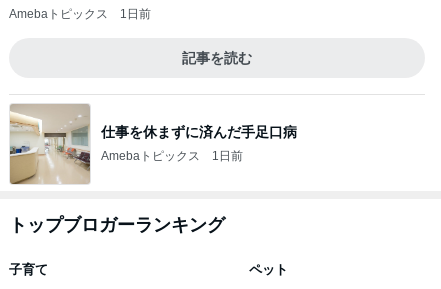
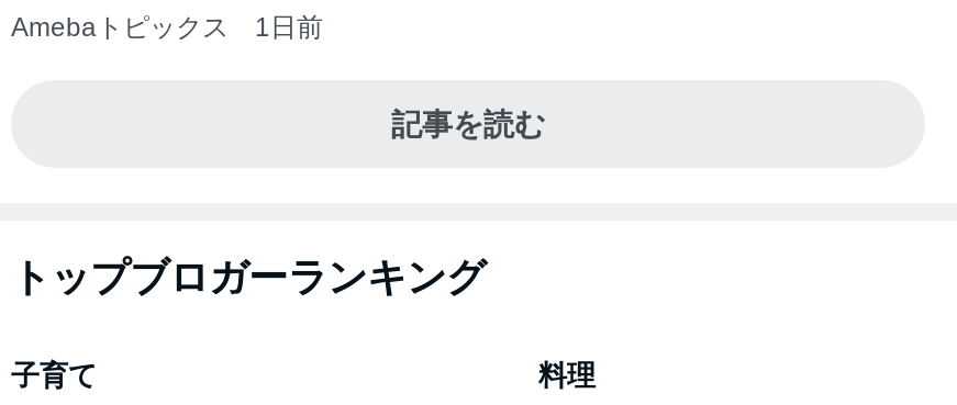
- [image]
- 仕事を休まずに済んだ手足口病
- Amebaトピックス
- 1日前

- ペット
+ 料理
